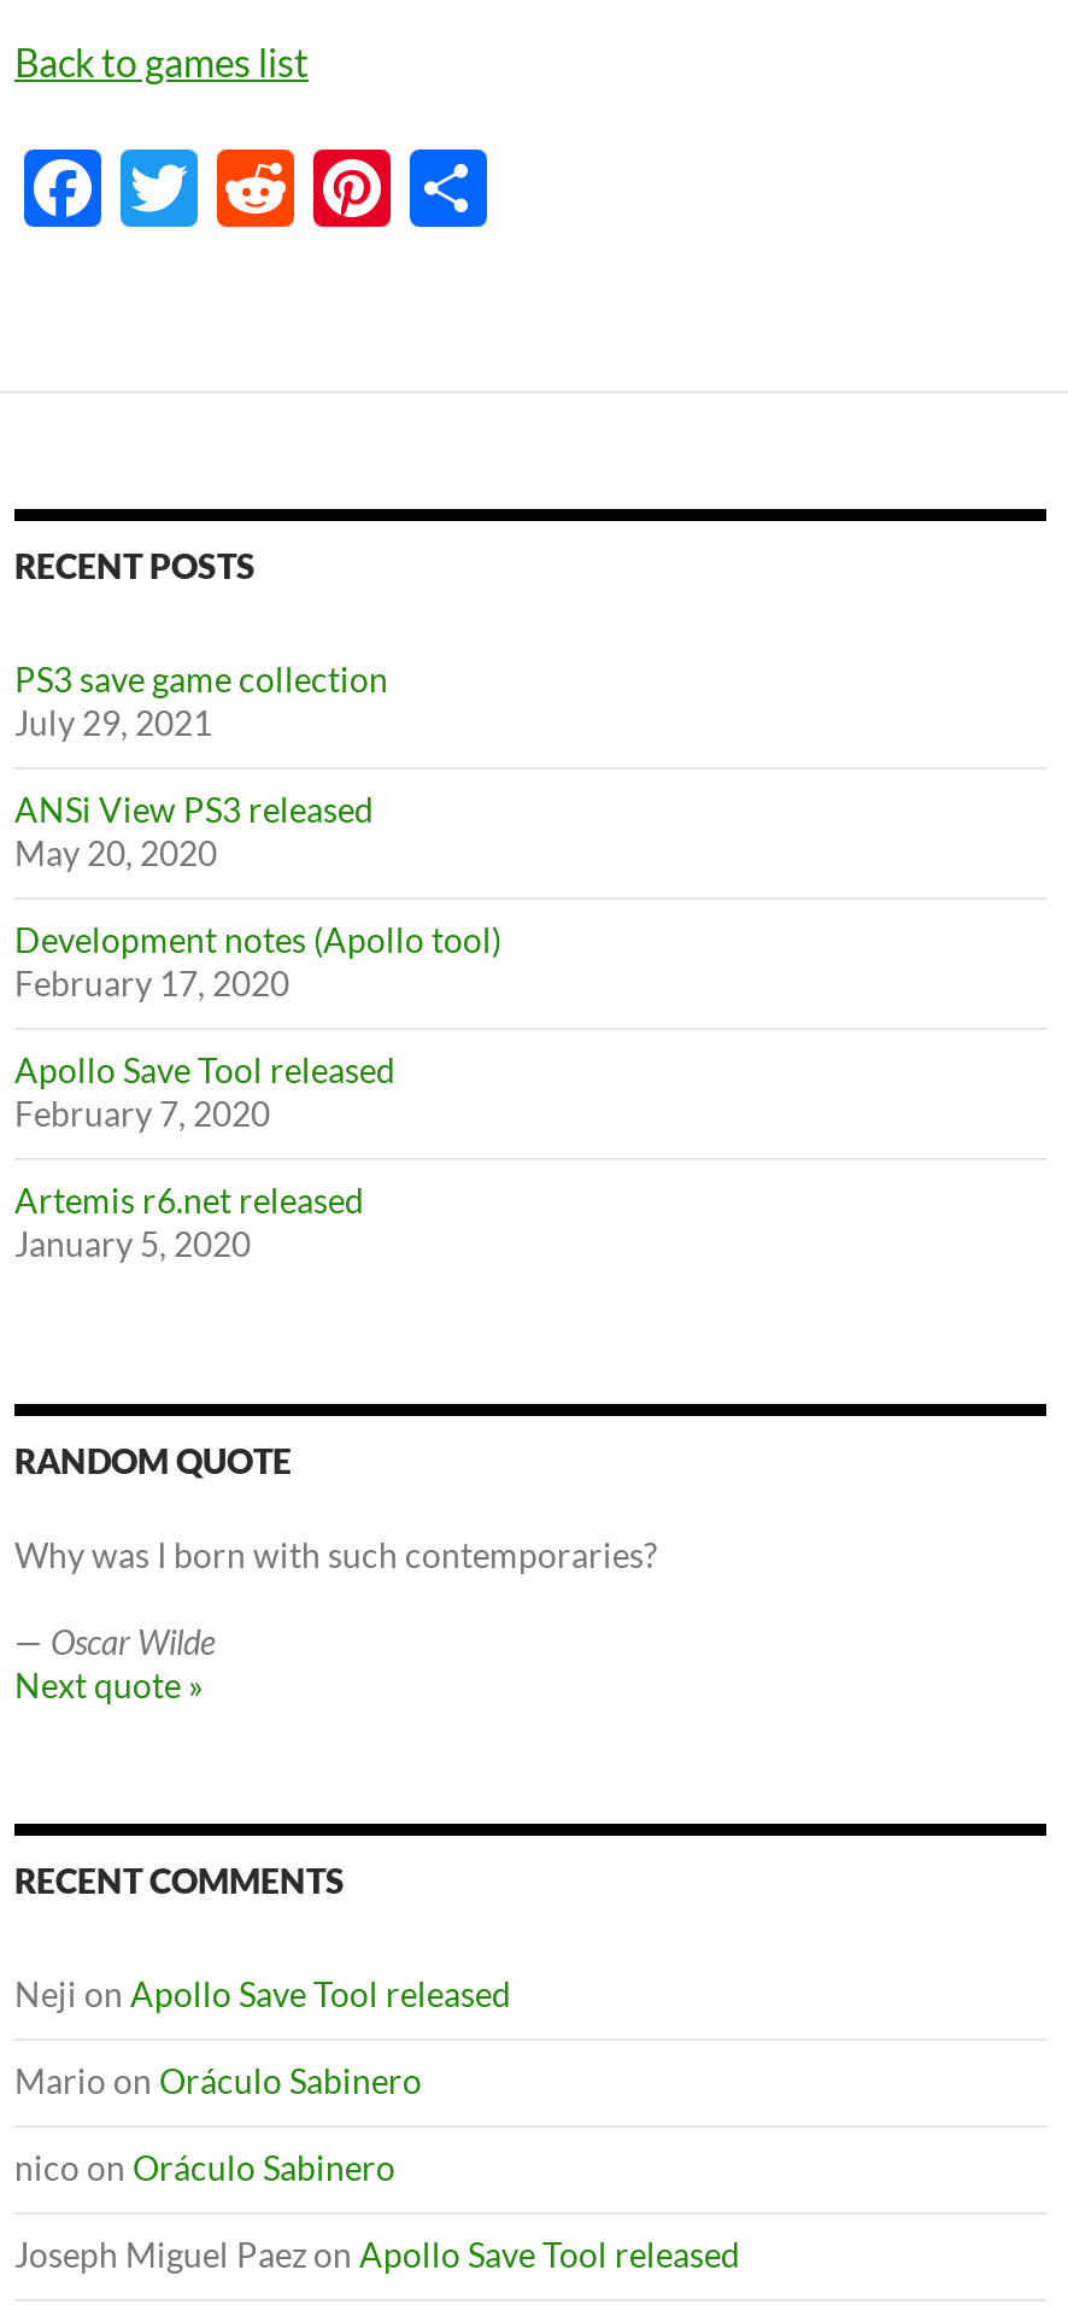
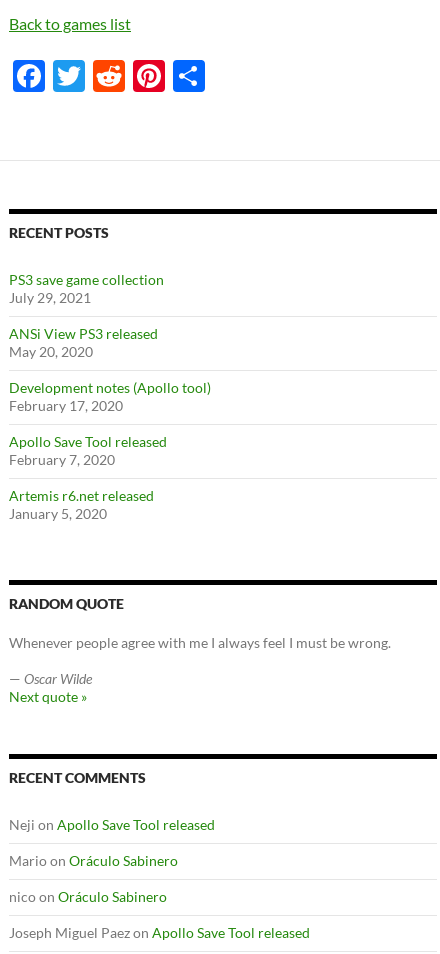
- Why was I born with such contemporaries?
+ Whenever people agree with me I always feel I must be wrong.
